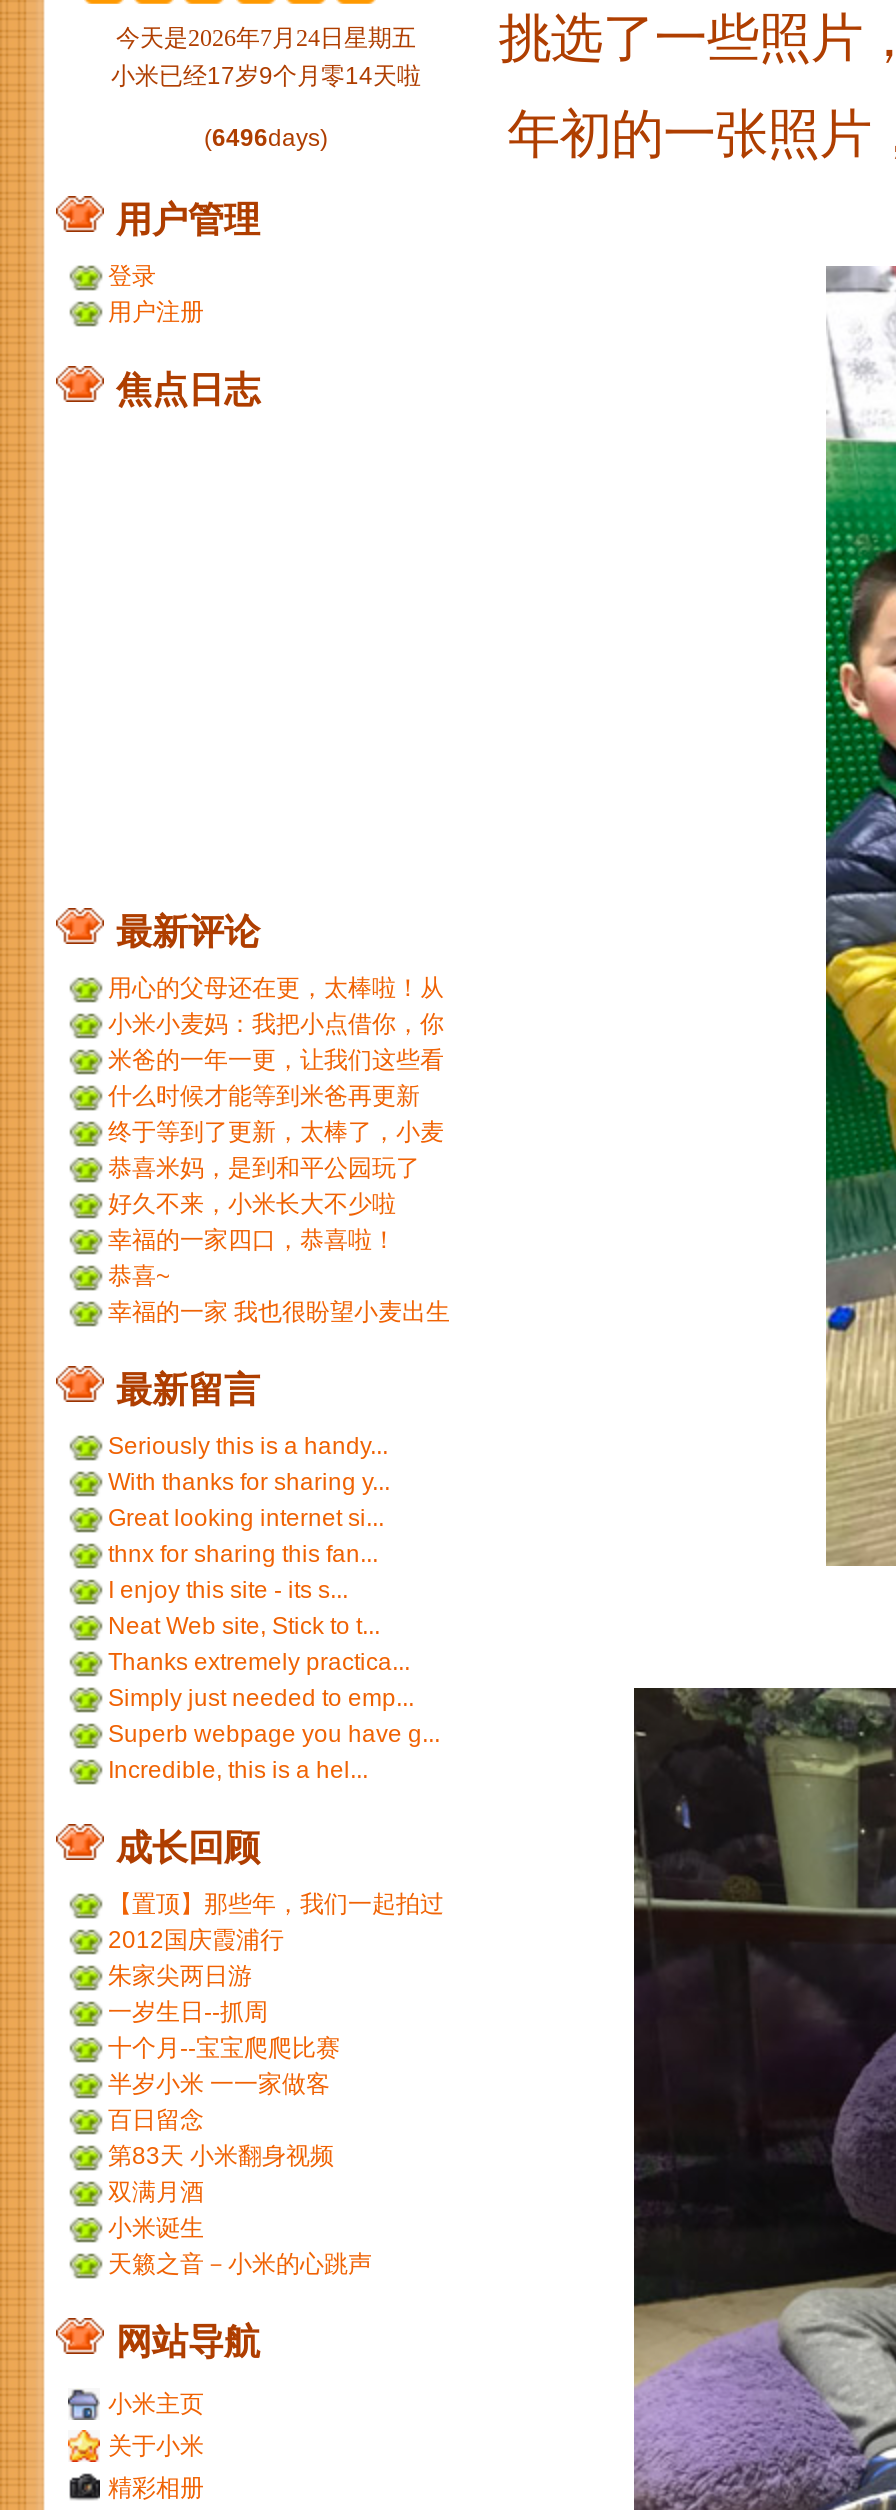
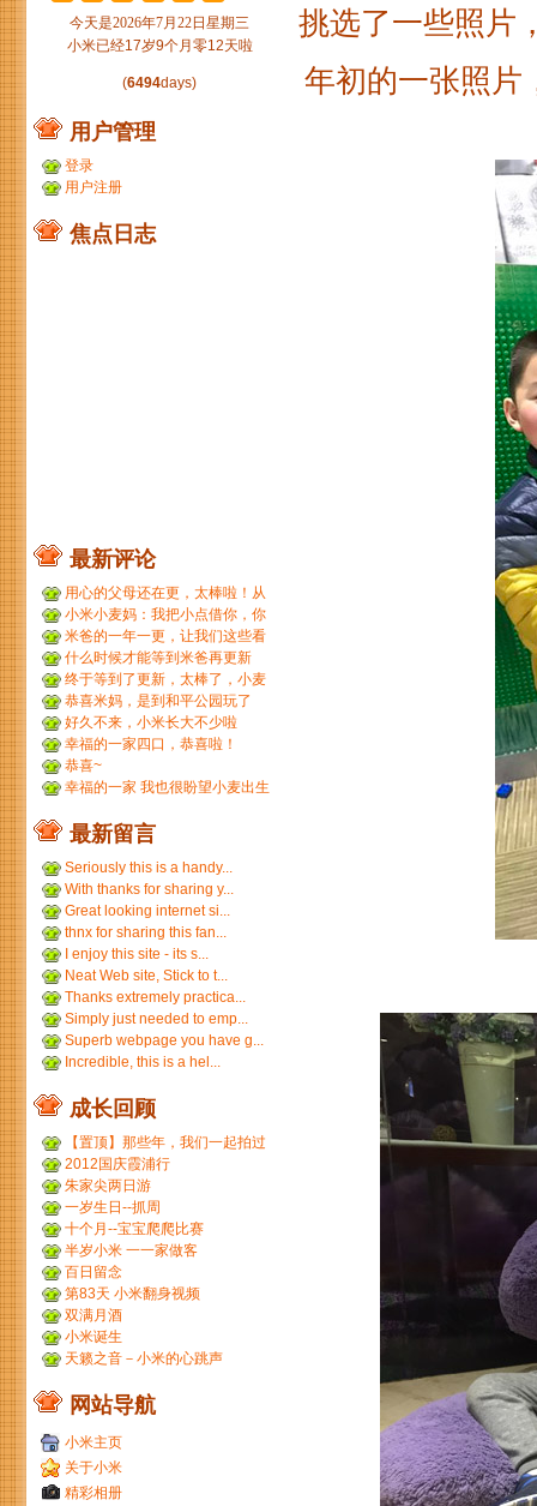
- 今天是2026年7月24日星期五
+ 今天是2026年7月22日星期三

- 小米已经17岁9个月零14天啦
+ 小米已经17岁9个月零12天啦

- (6496days)
+ (6494days)
